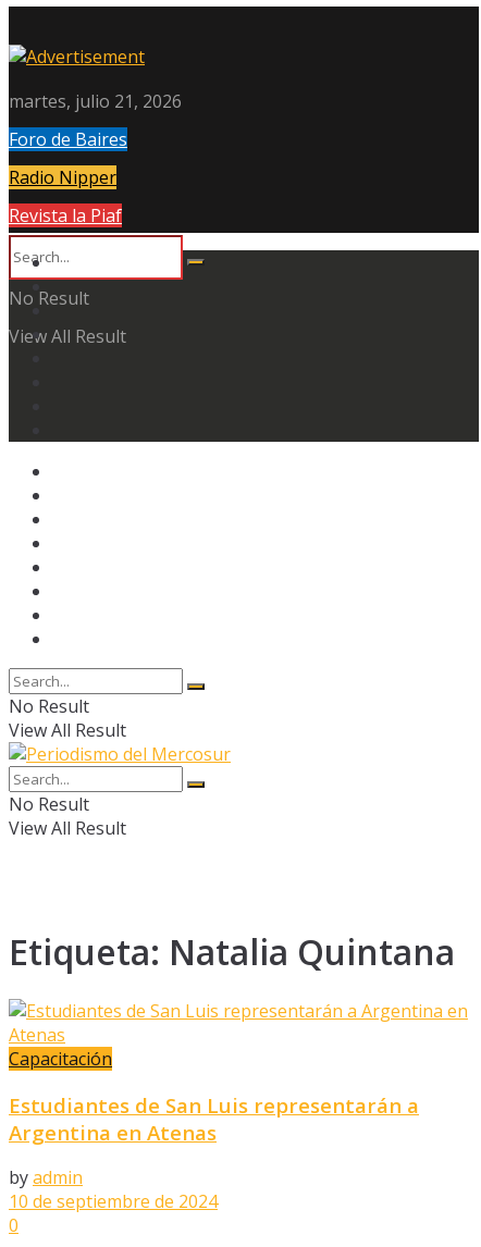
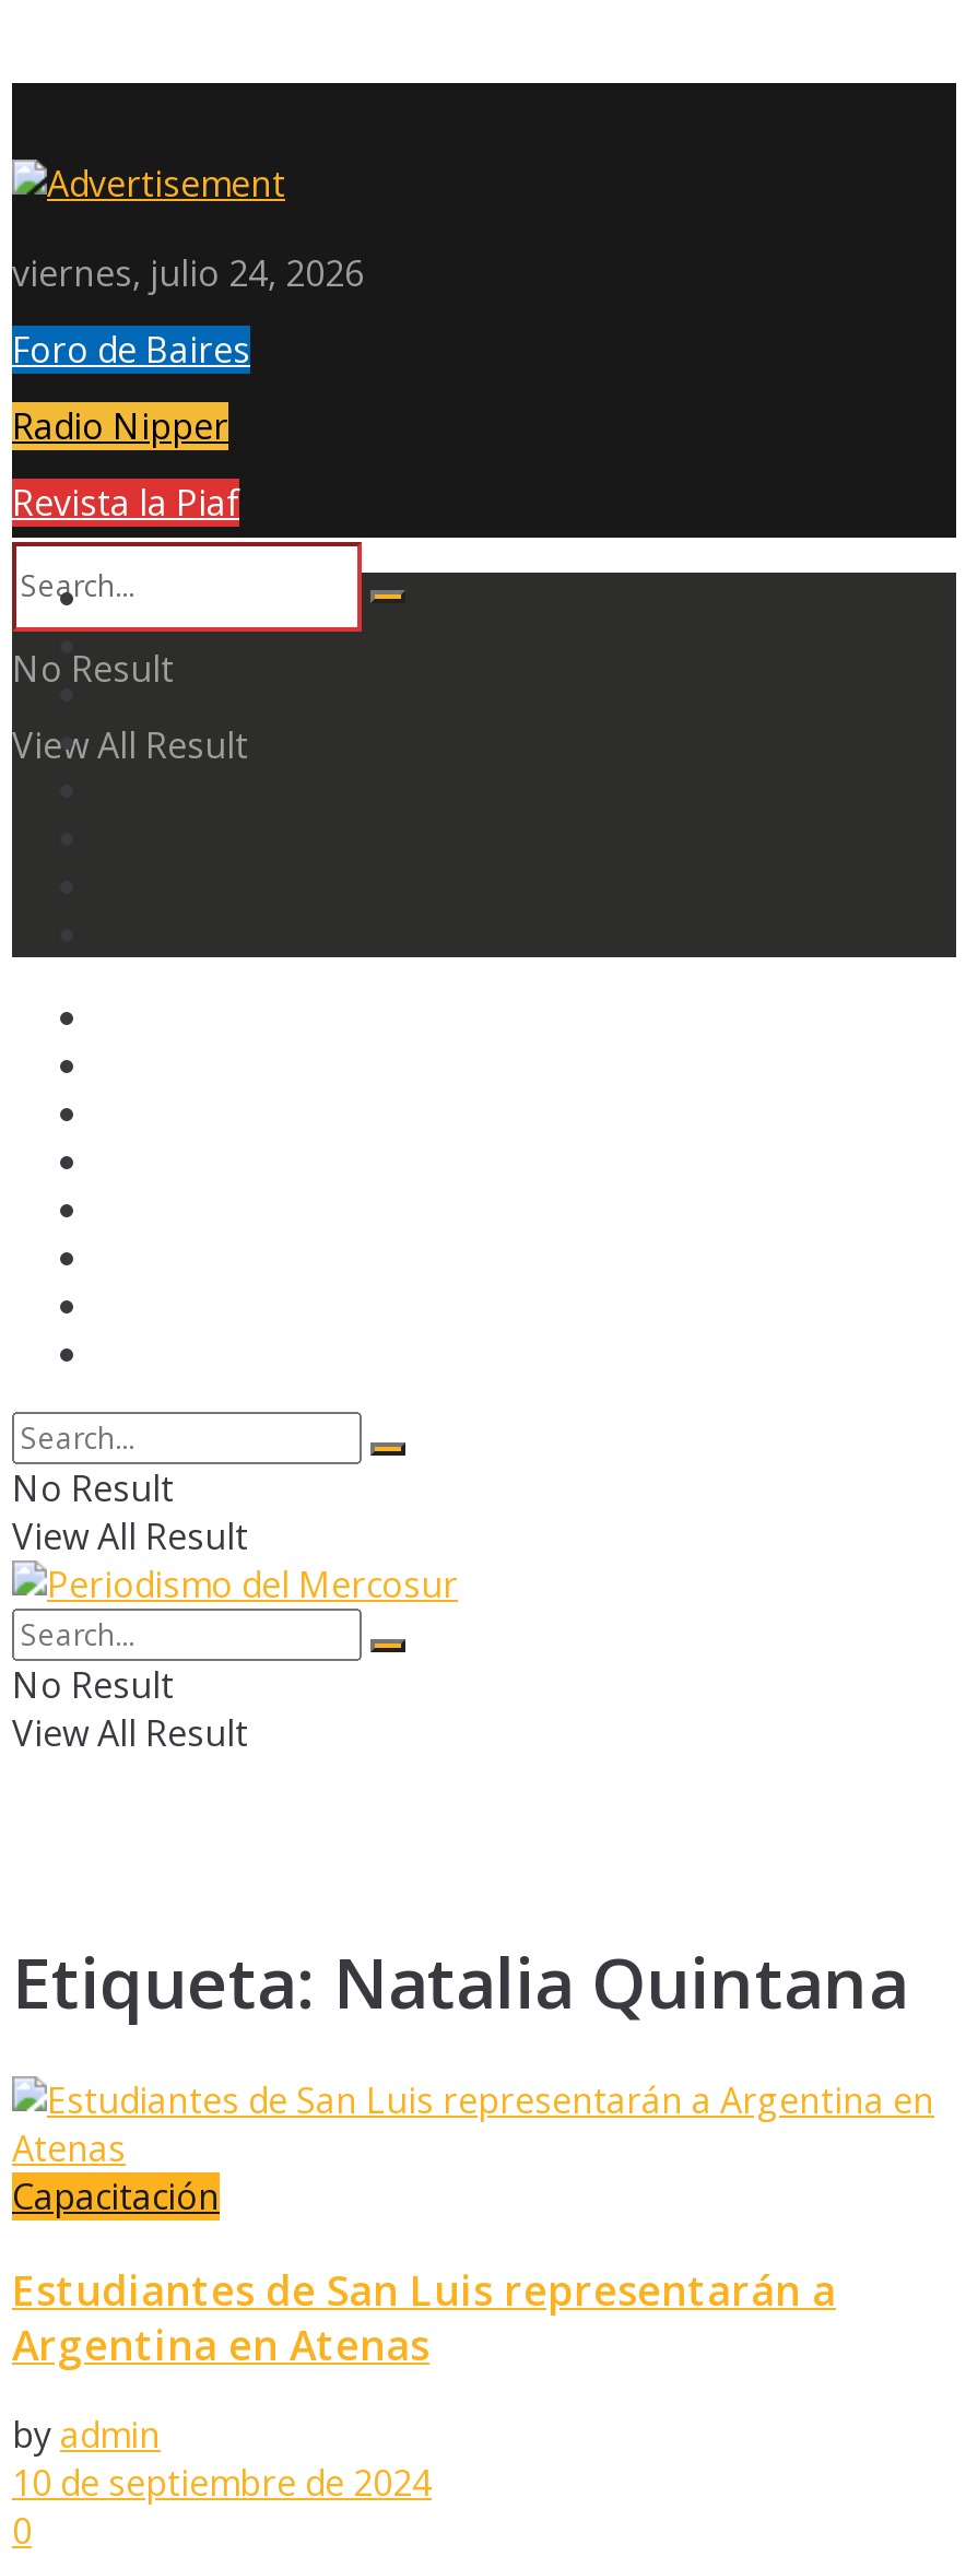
- martes, julio 21, 2026
+ viernes, julio 24, 2026
